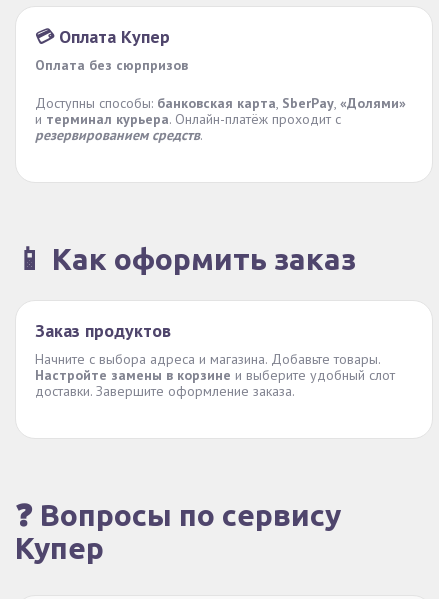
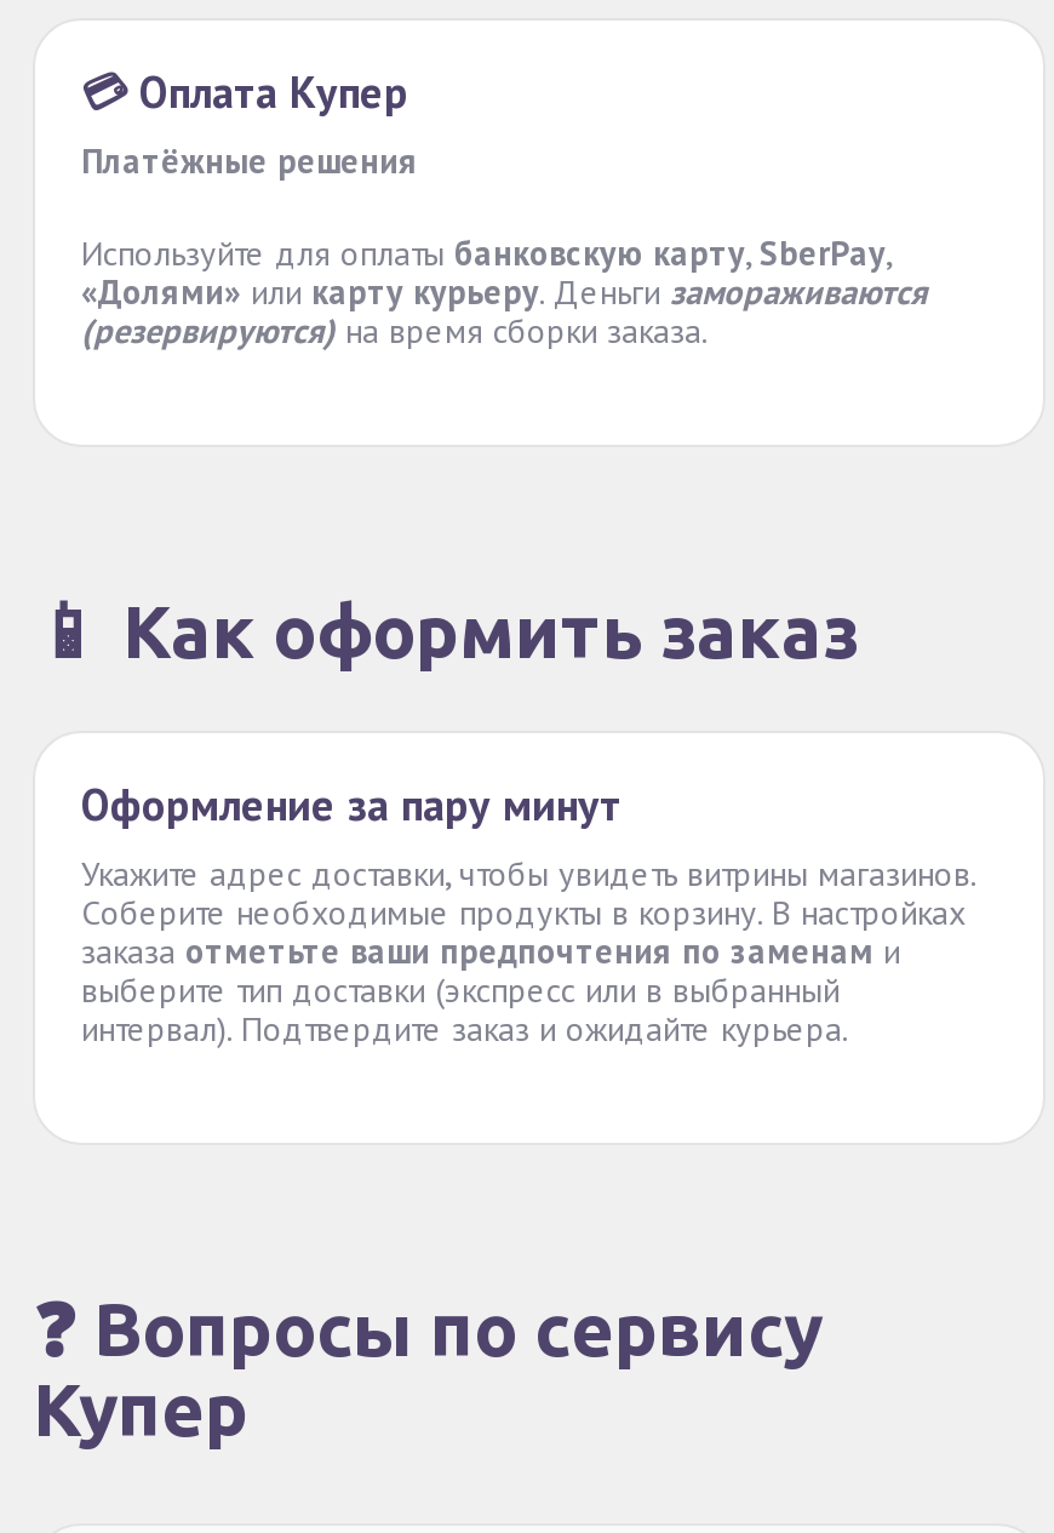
- Оплата без сюрпризов
+ Платёжные решения

- Доступны способы: банковская карта, SberPay, «Долями»
- итерминал курьера. Онлайн-платёж проходит с
- резервированием средств.
+ Используйте для оплаты банковскую карту, SberPay
+ «Долями» или карту курьеру. Деньги замораживаются
+ (резервируются) на время сборки заказа.

- Заказ продуктов
- Начните с выбора адреса и магазина. Добавьте товары.
- Настройте замены в корзине и выберите удобный слот
- доставки. Завершите оформление заказа.
+ Оформление за пару минут
+ Укажите адрес доставки, чтобы увидеть витрины магазинов.
+ Соберите необходимые продукты в корзину. В настройках
+ заказа отметьте ваши предпочтения по заменам и
+ выберите тип доставки (экспресс или в выбранный
+ интервал). Подтвердите заказ и ожидайте курьера.
